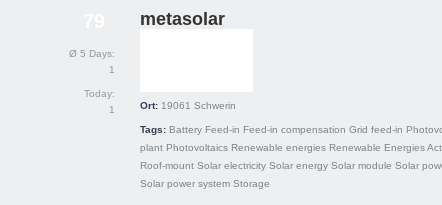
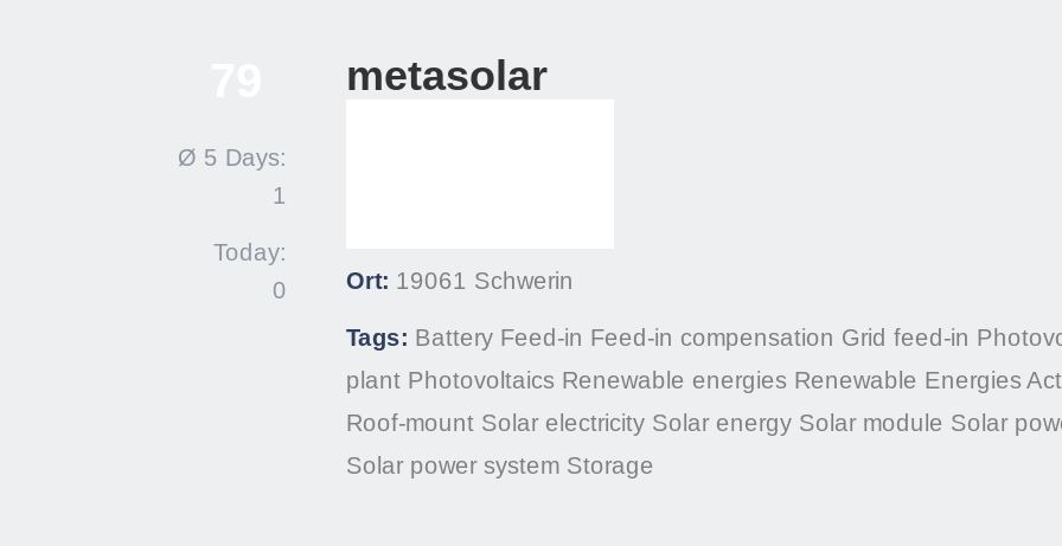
- 1
+ 0
